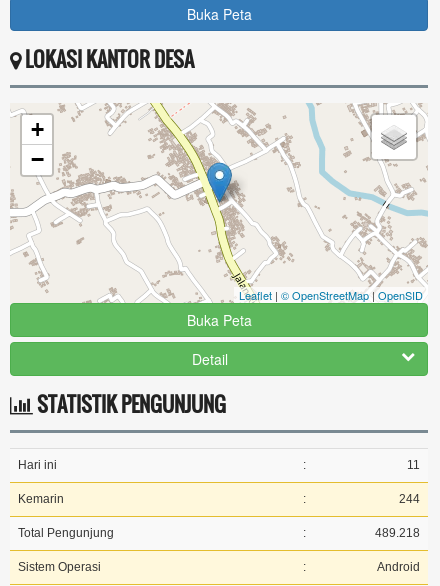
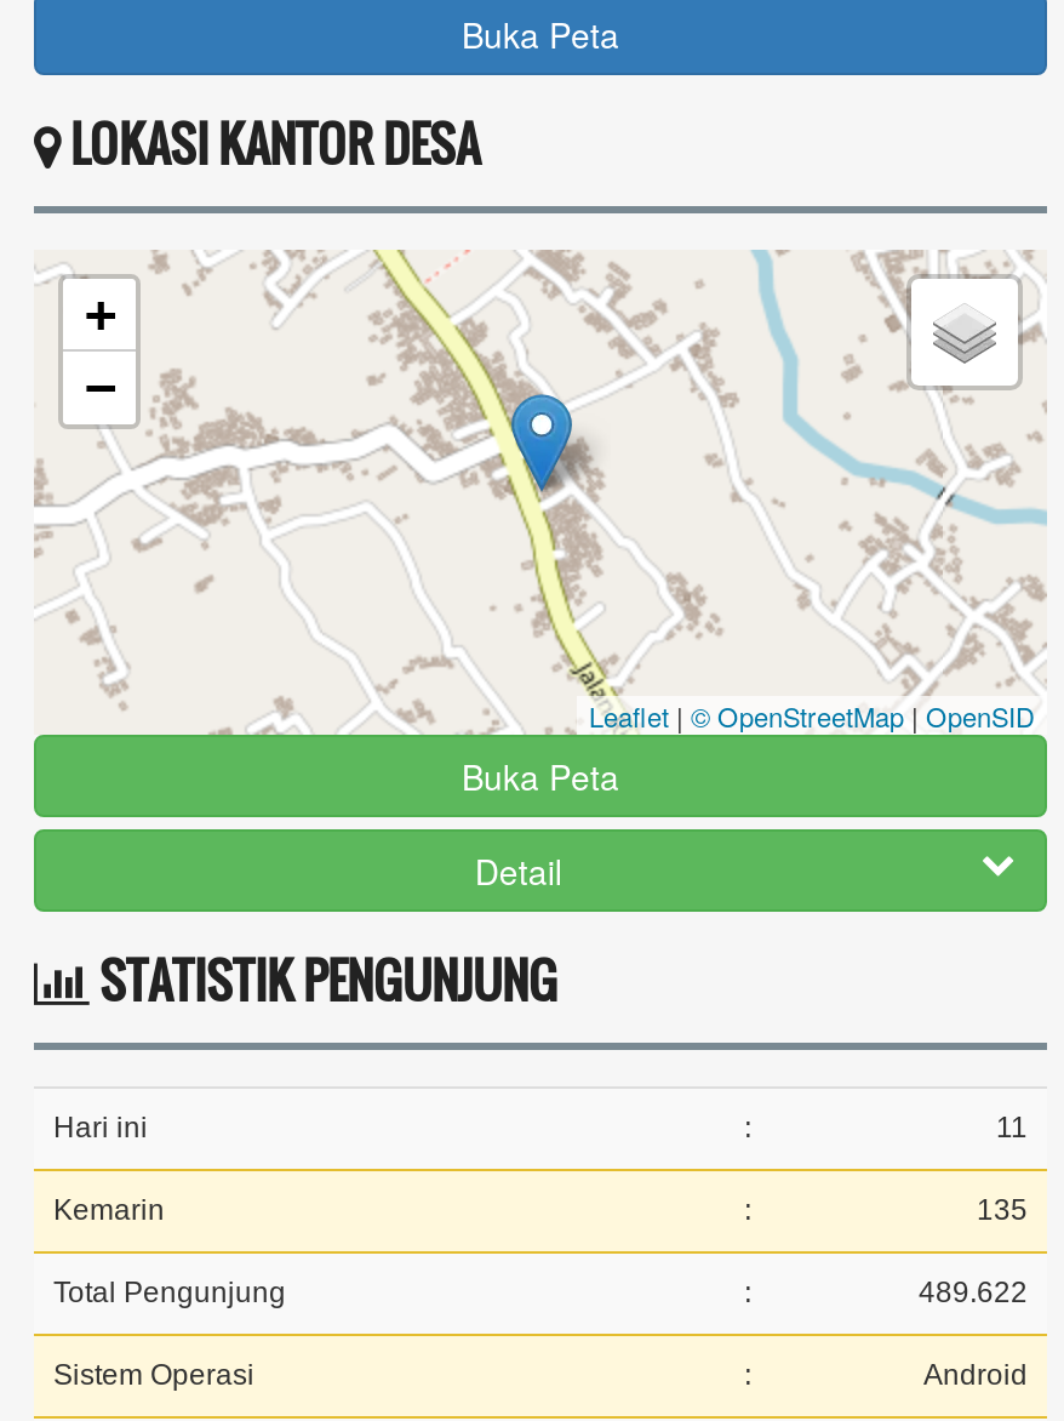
- 244
+ 135

- 489.218
+ 489.622
